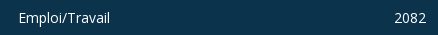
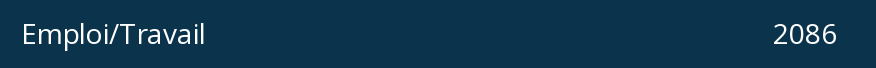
- 2082
+ 2086
